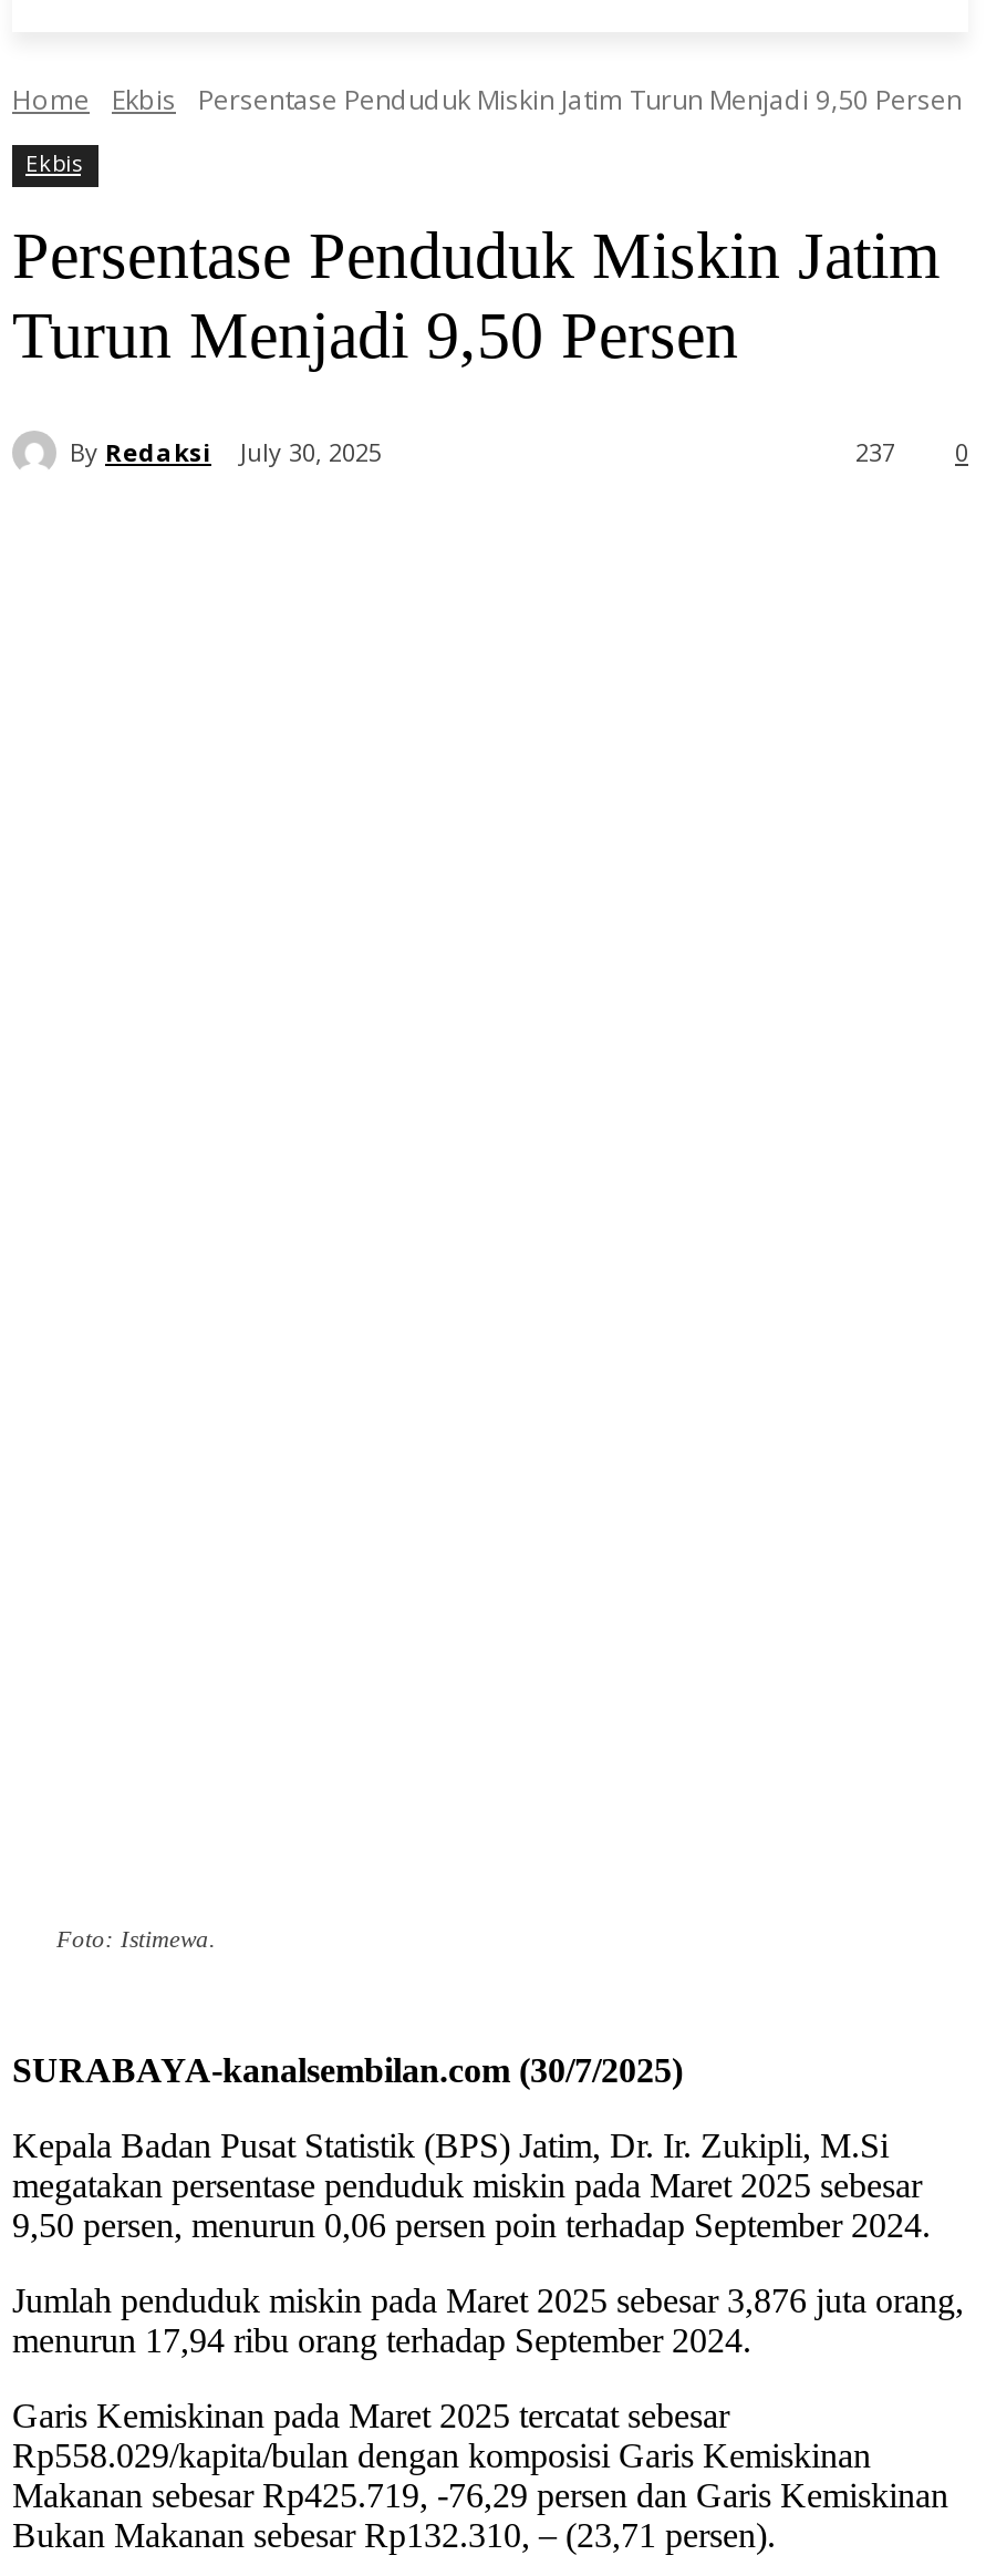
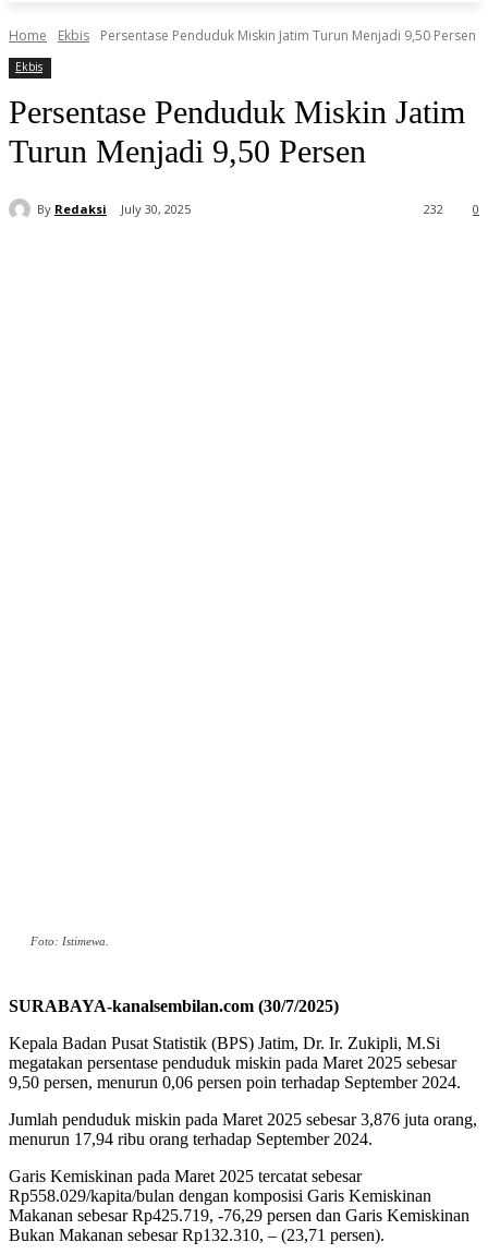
- 237 0
+ 232 0
